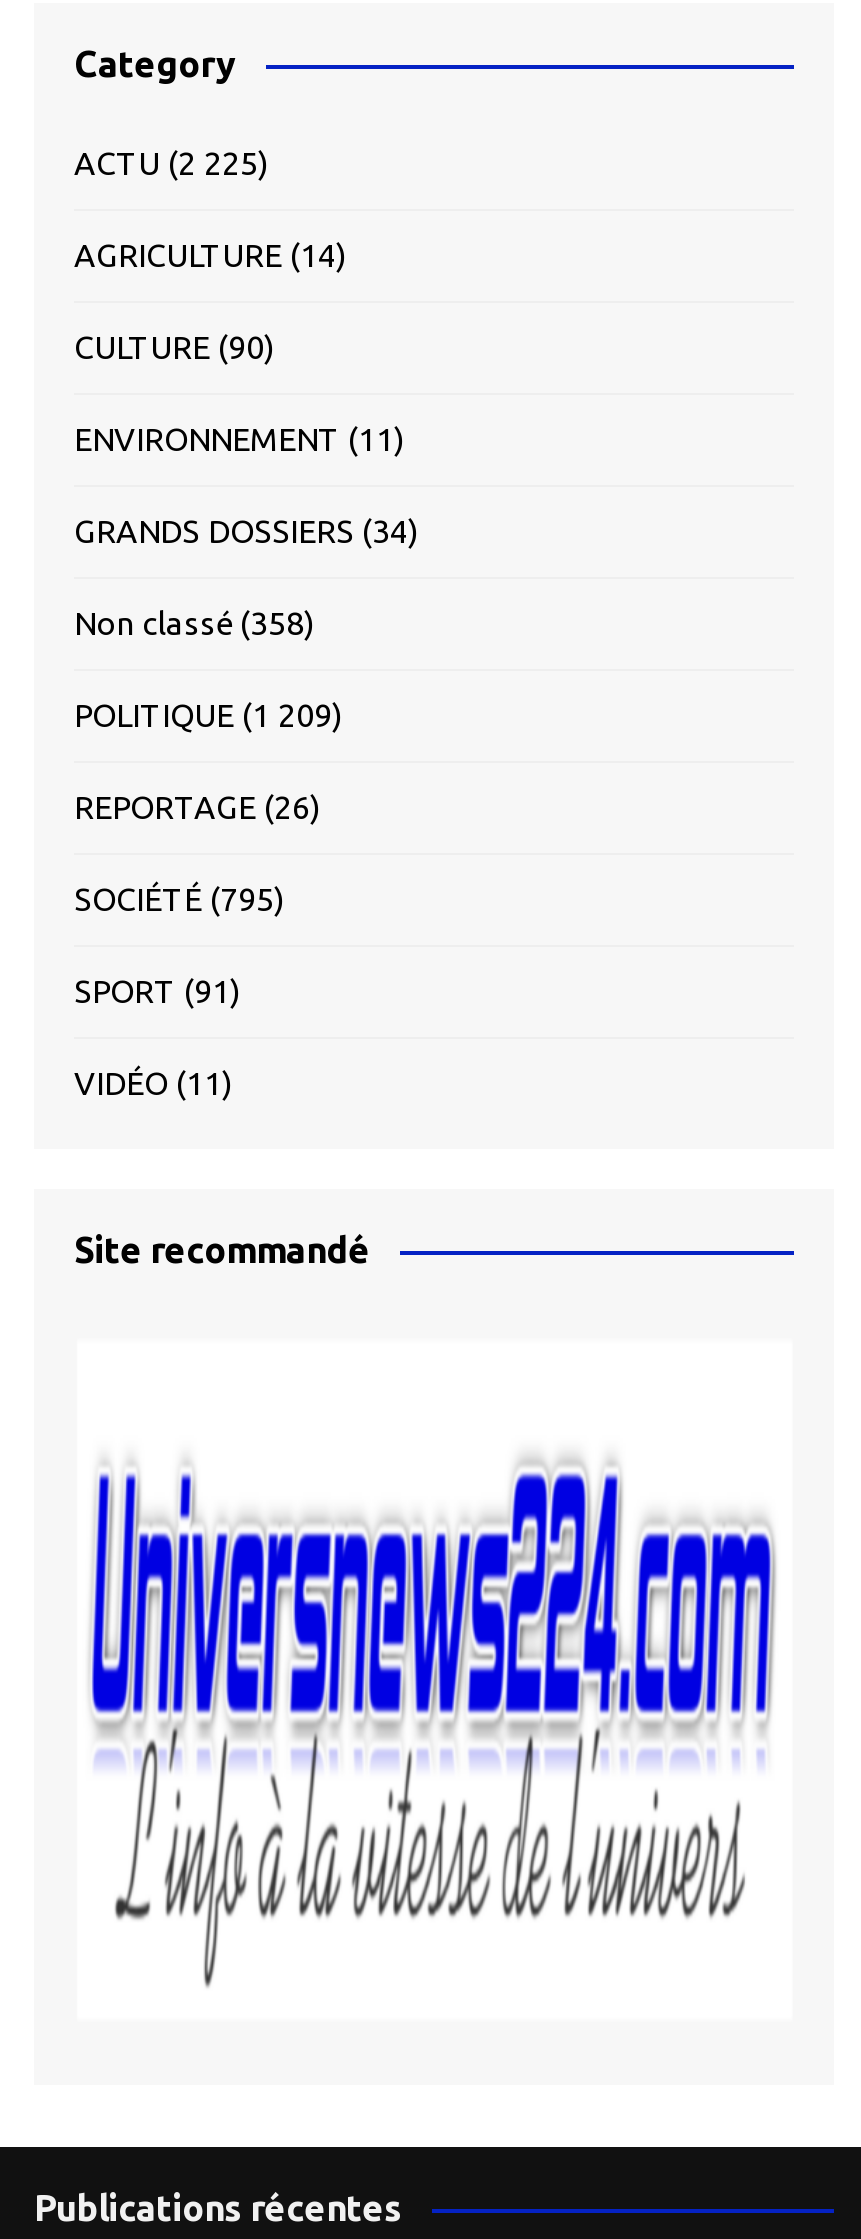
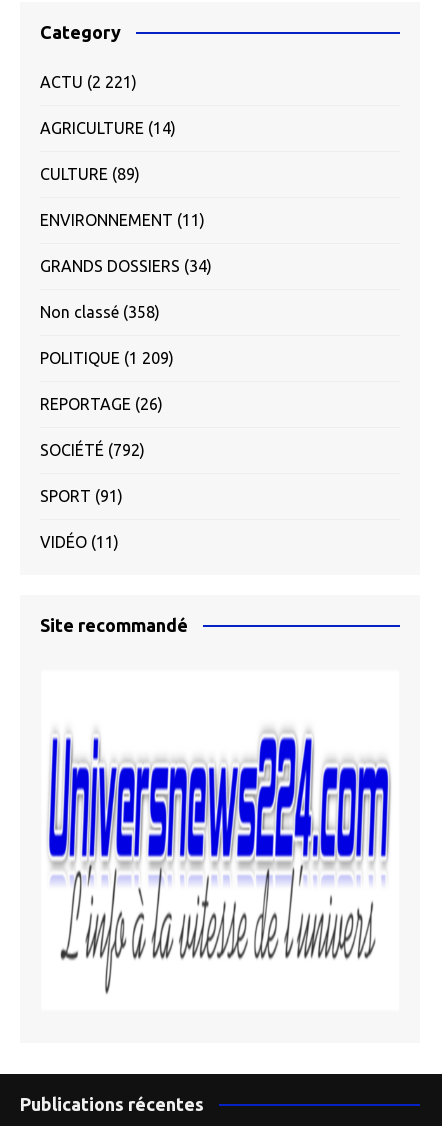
- ACTU (2 225)
+ ACTU (2 221)

- CULTURE (90)
+ CULTURE (89)

- SOCIÉTÉ (795)
+ SOCIÉTÉ (792)
